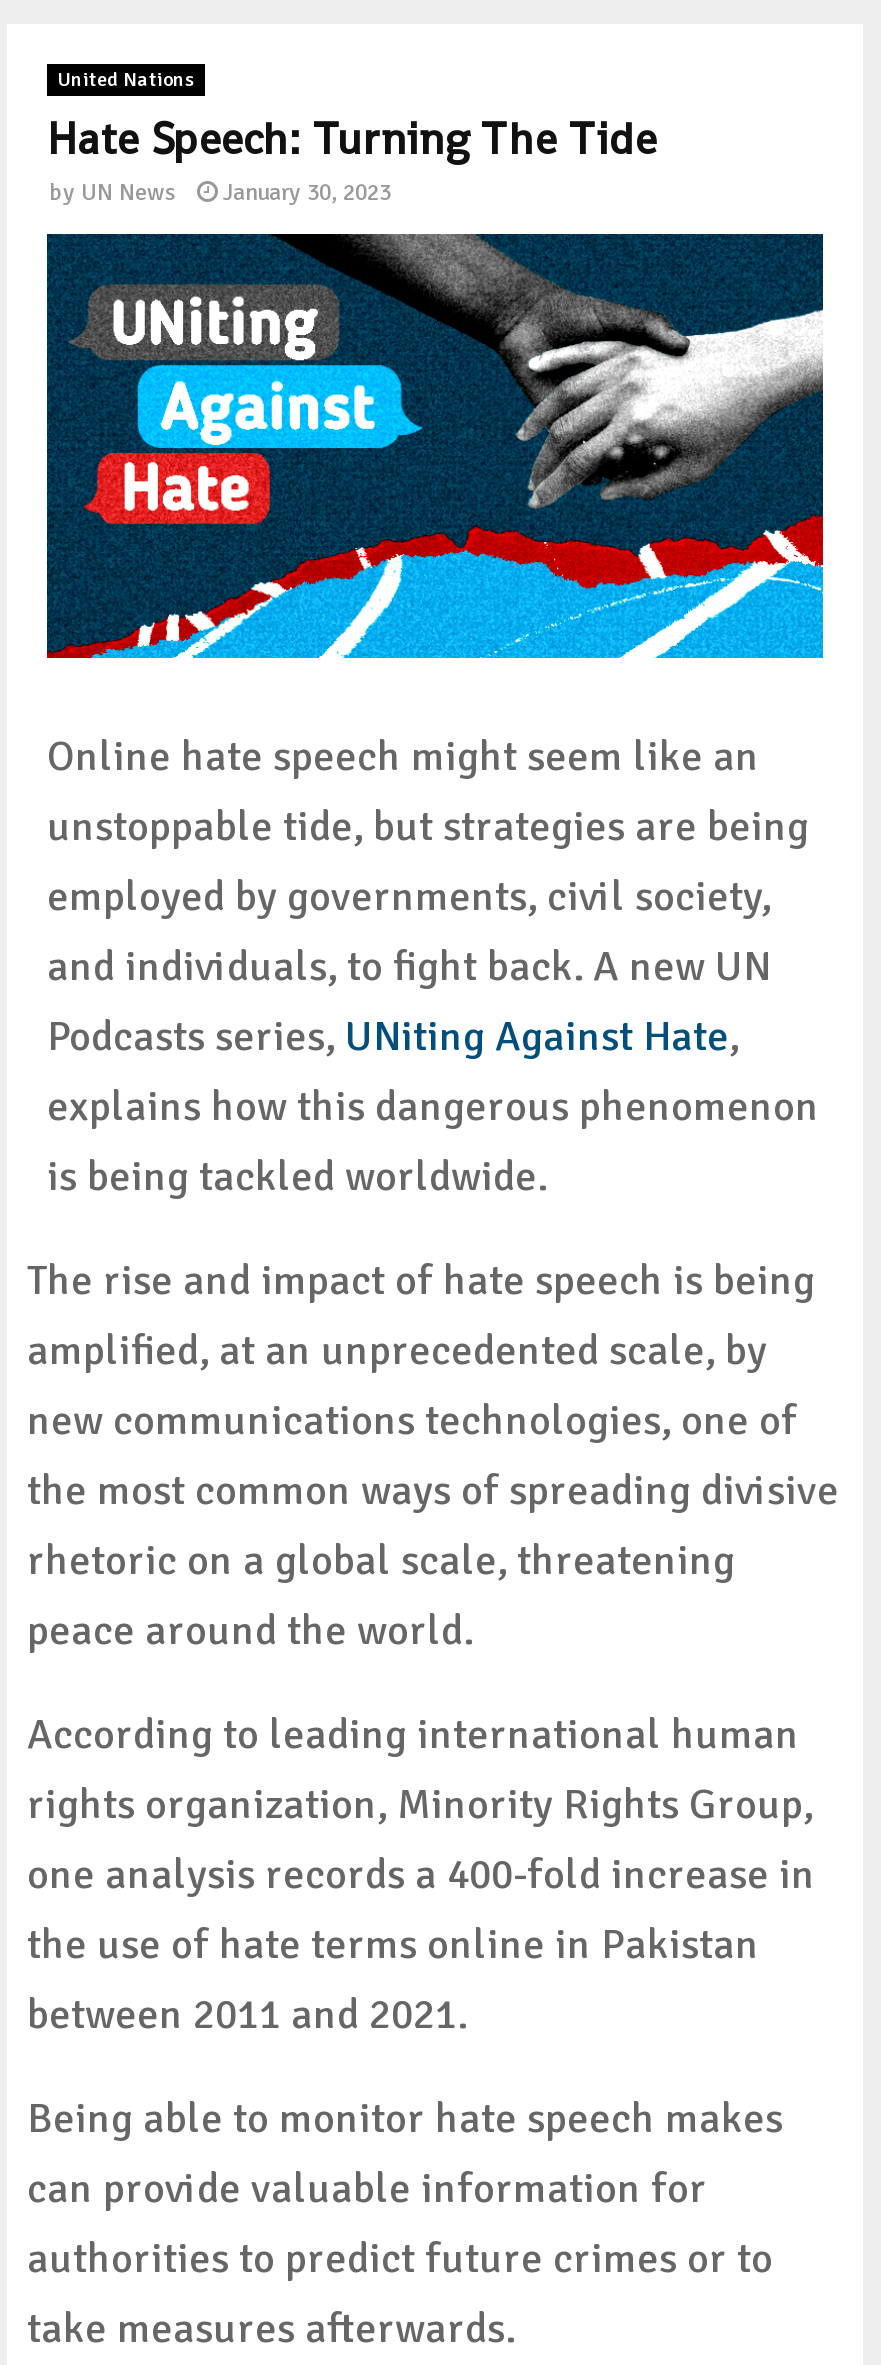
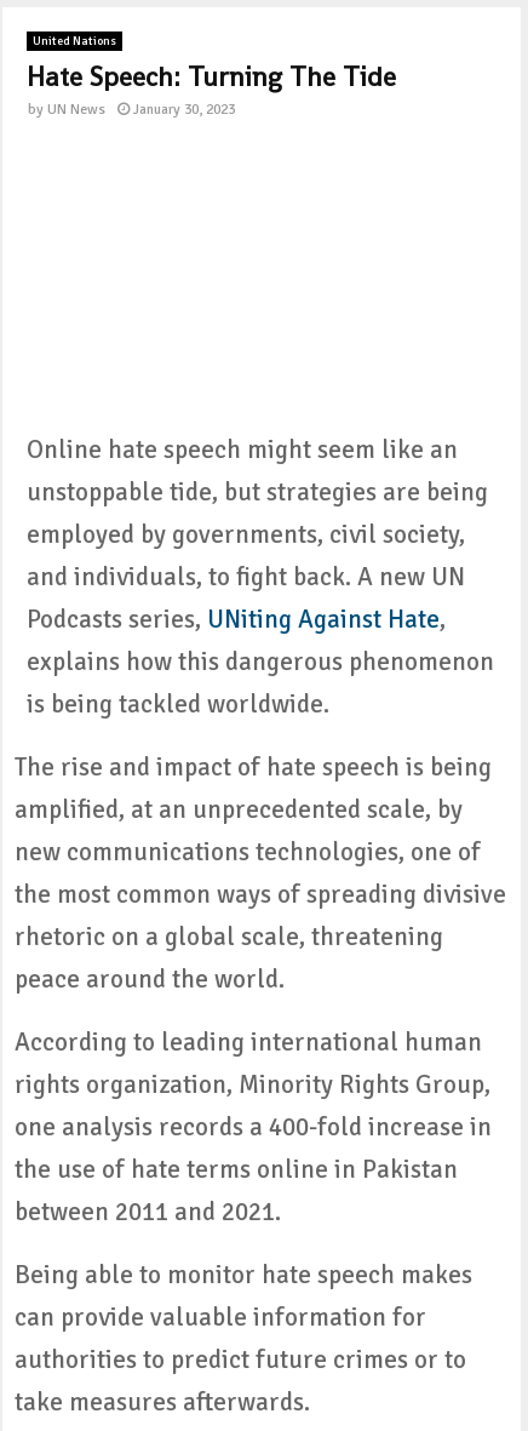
- [image]
